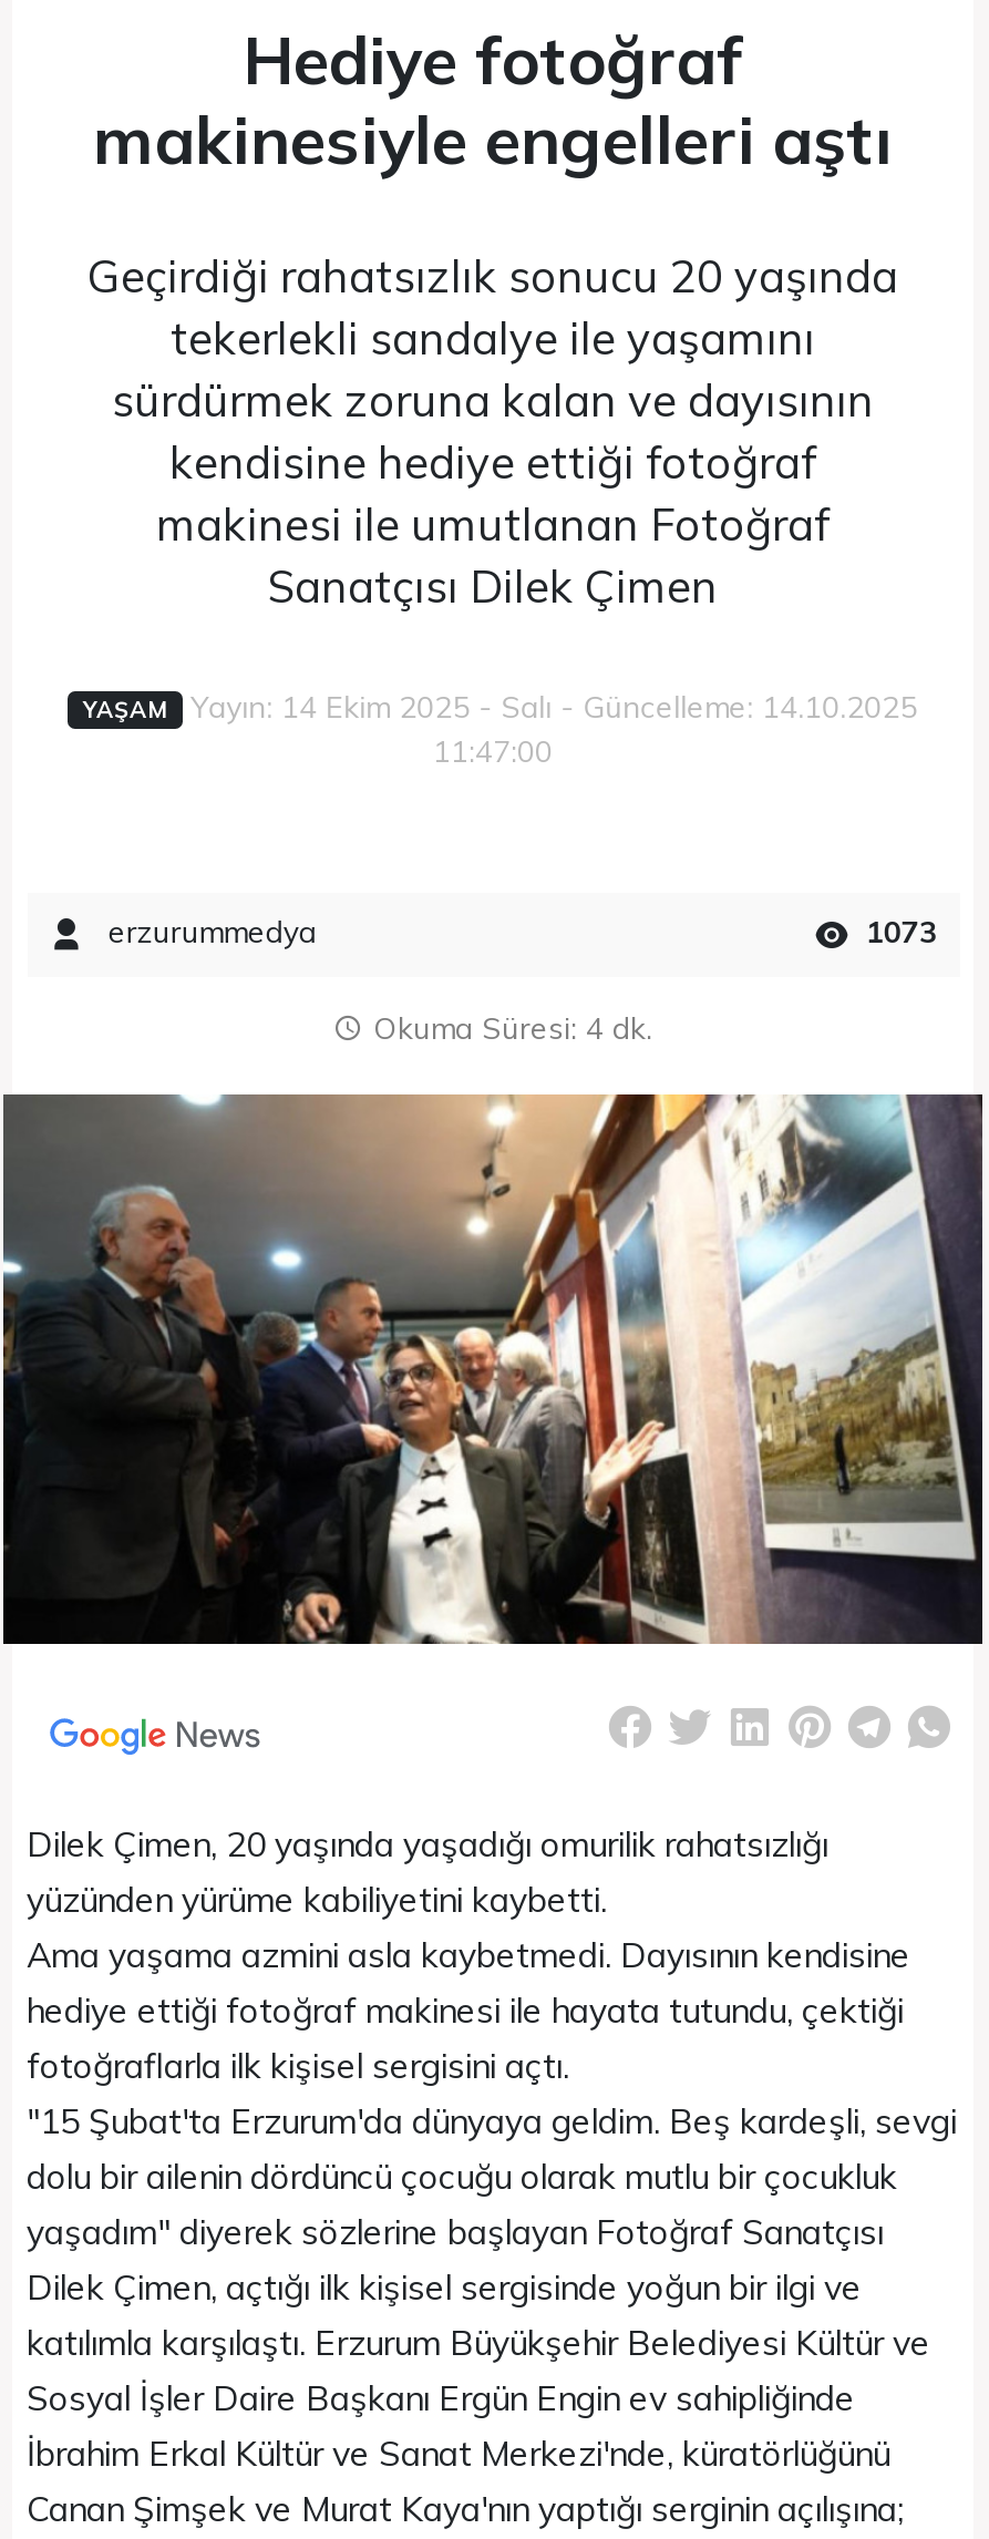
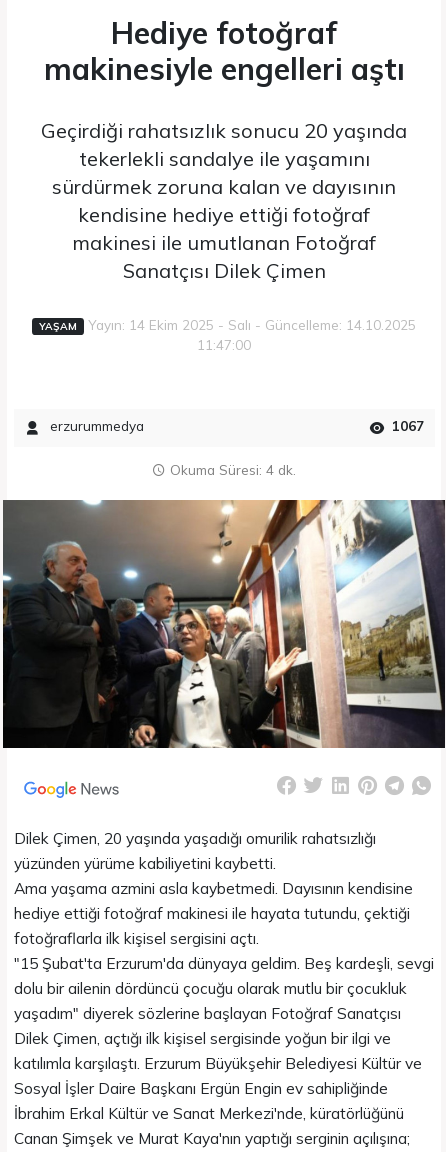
- 1073
+ 1067
